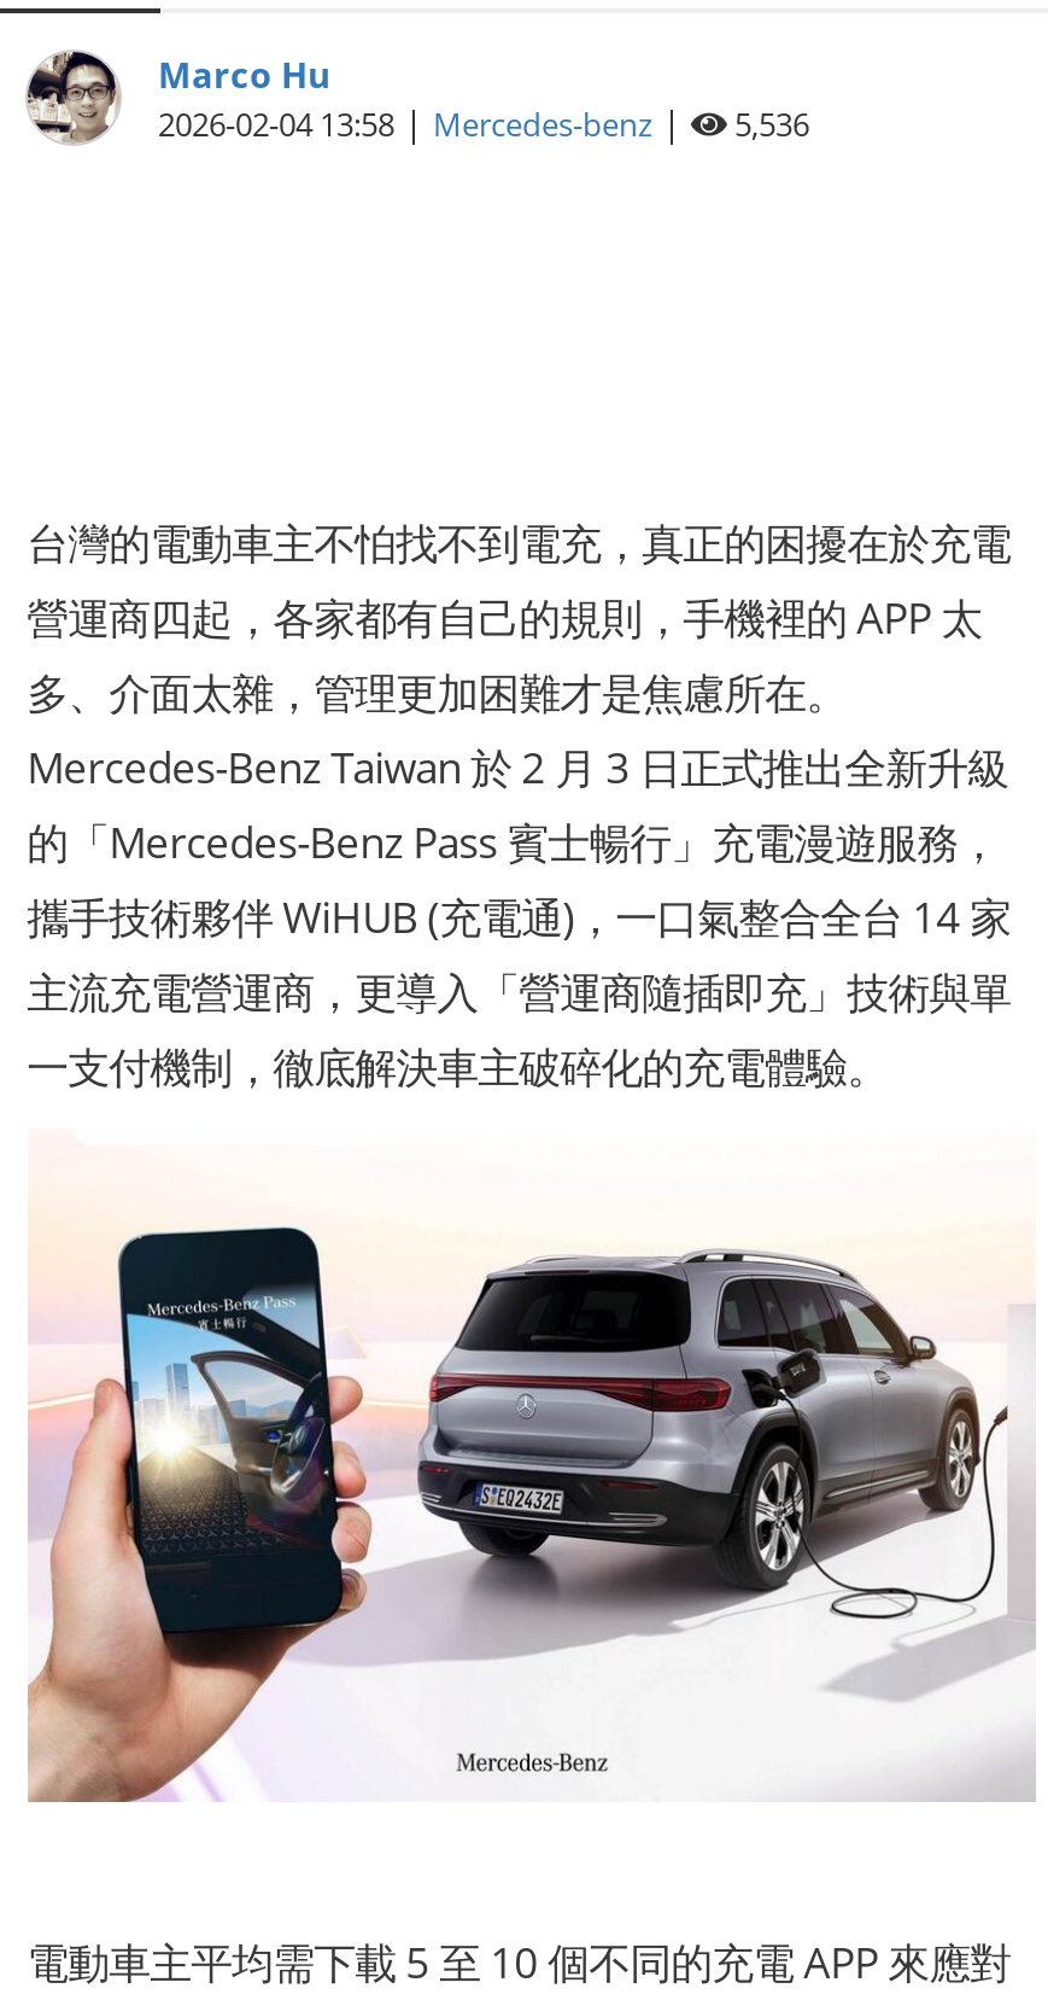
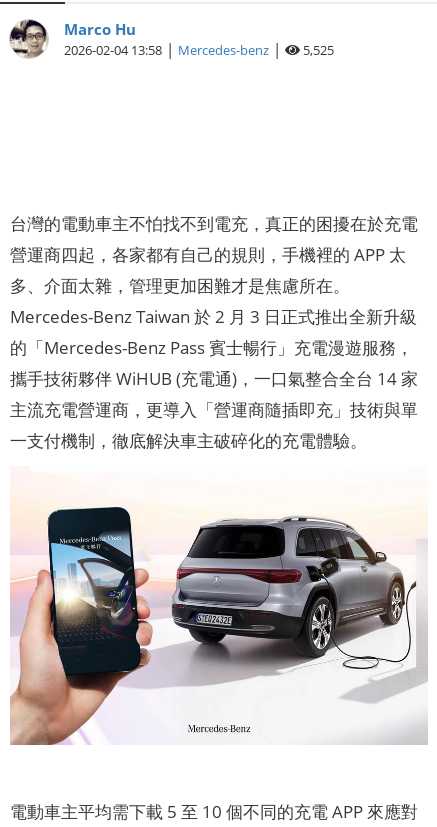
- 5,536
+ 5,525
